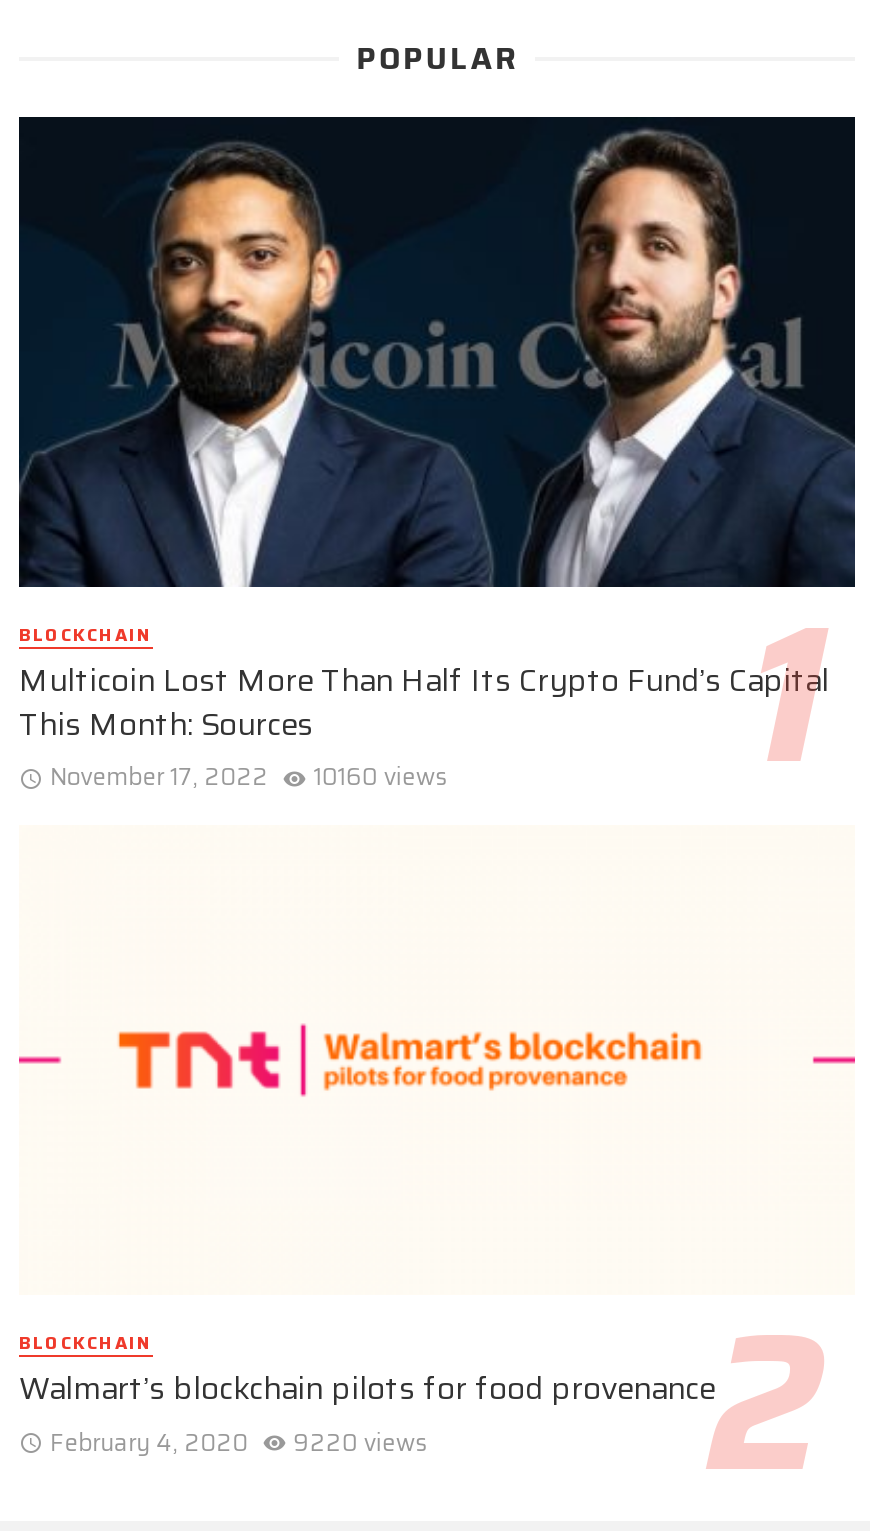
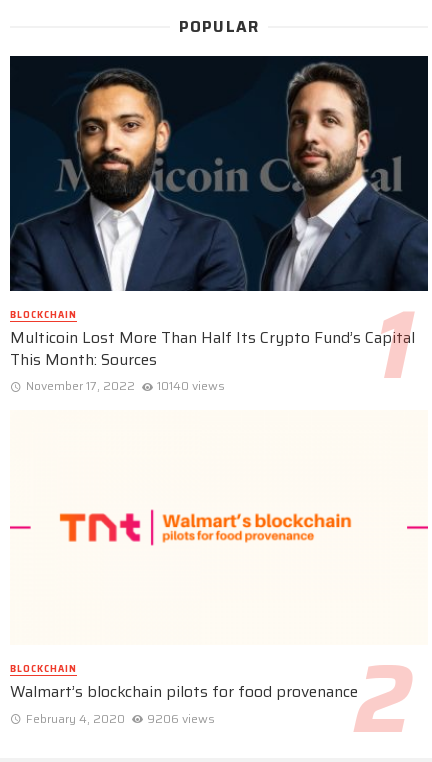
- November 17, 2022 10160 views
+ November 17, 2022 10140 views

- February 4, 2020 9220 views
+ February 4, 2020 9206 views
